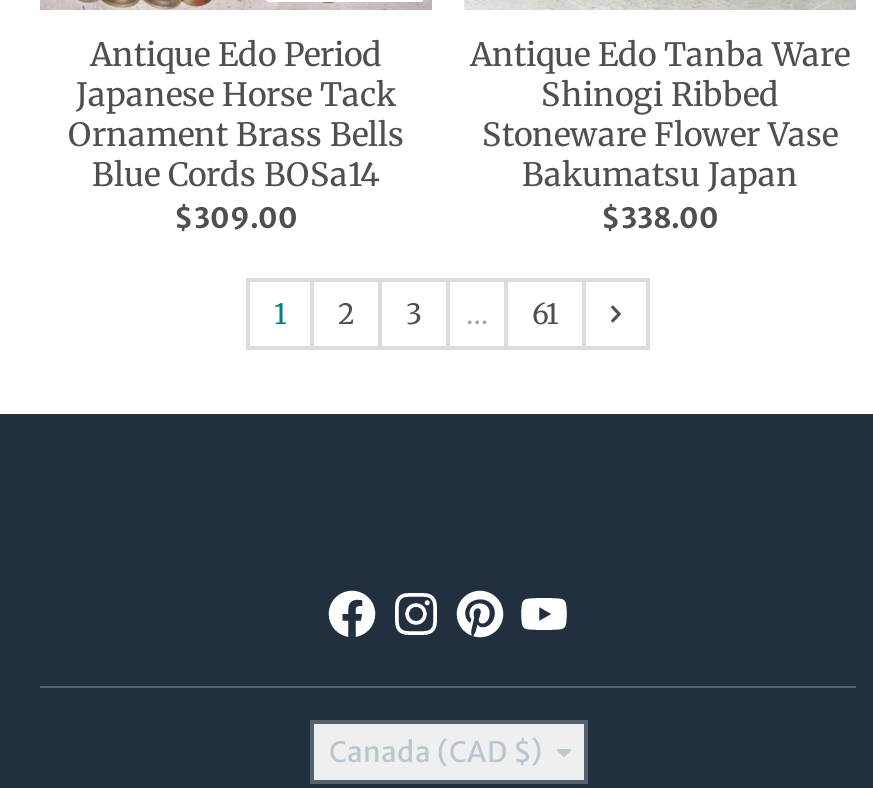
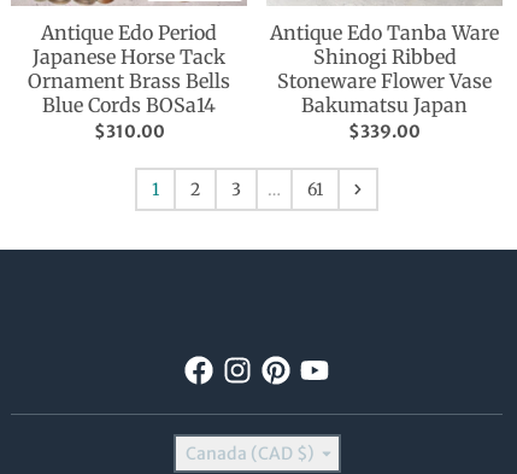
- $309.00
+ $310.00

- $338.00
+ $339.00
